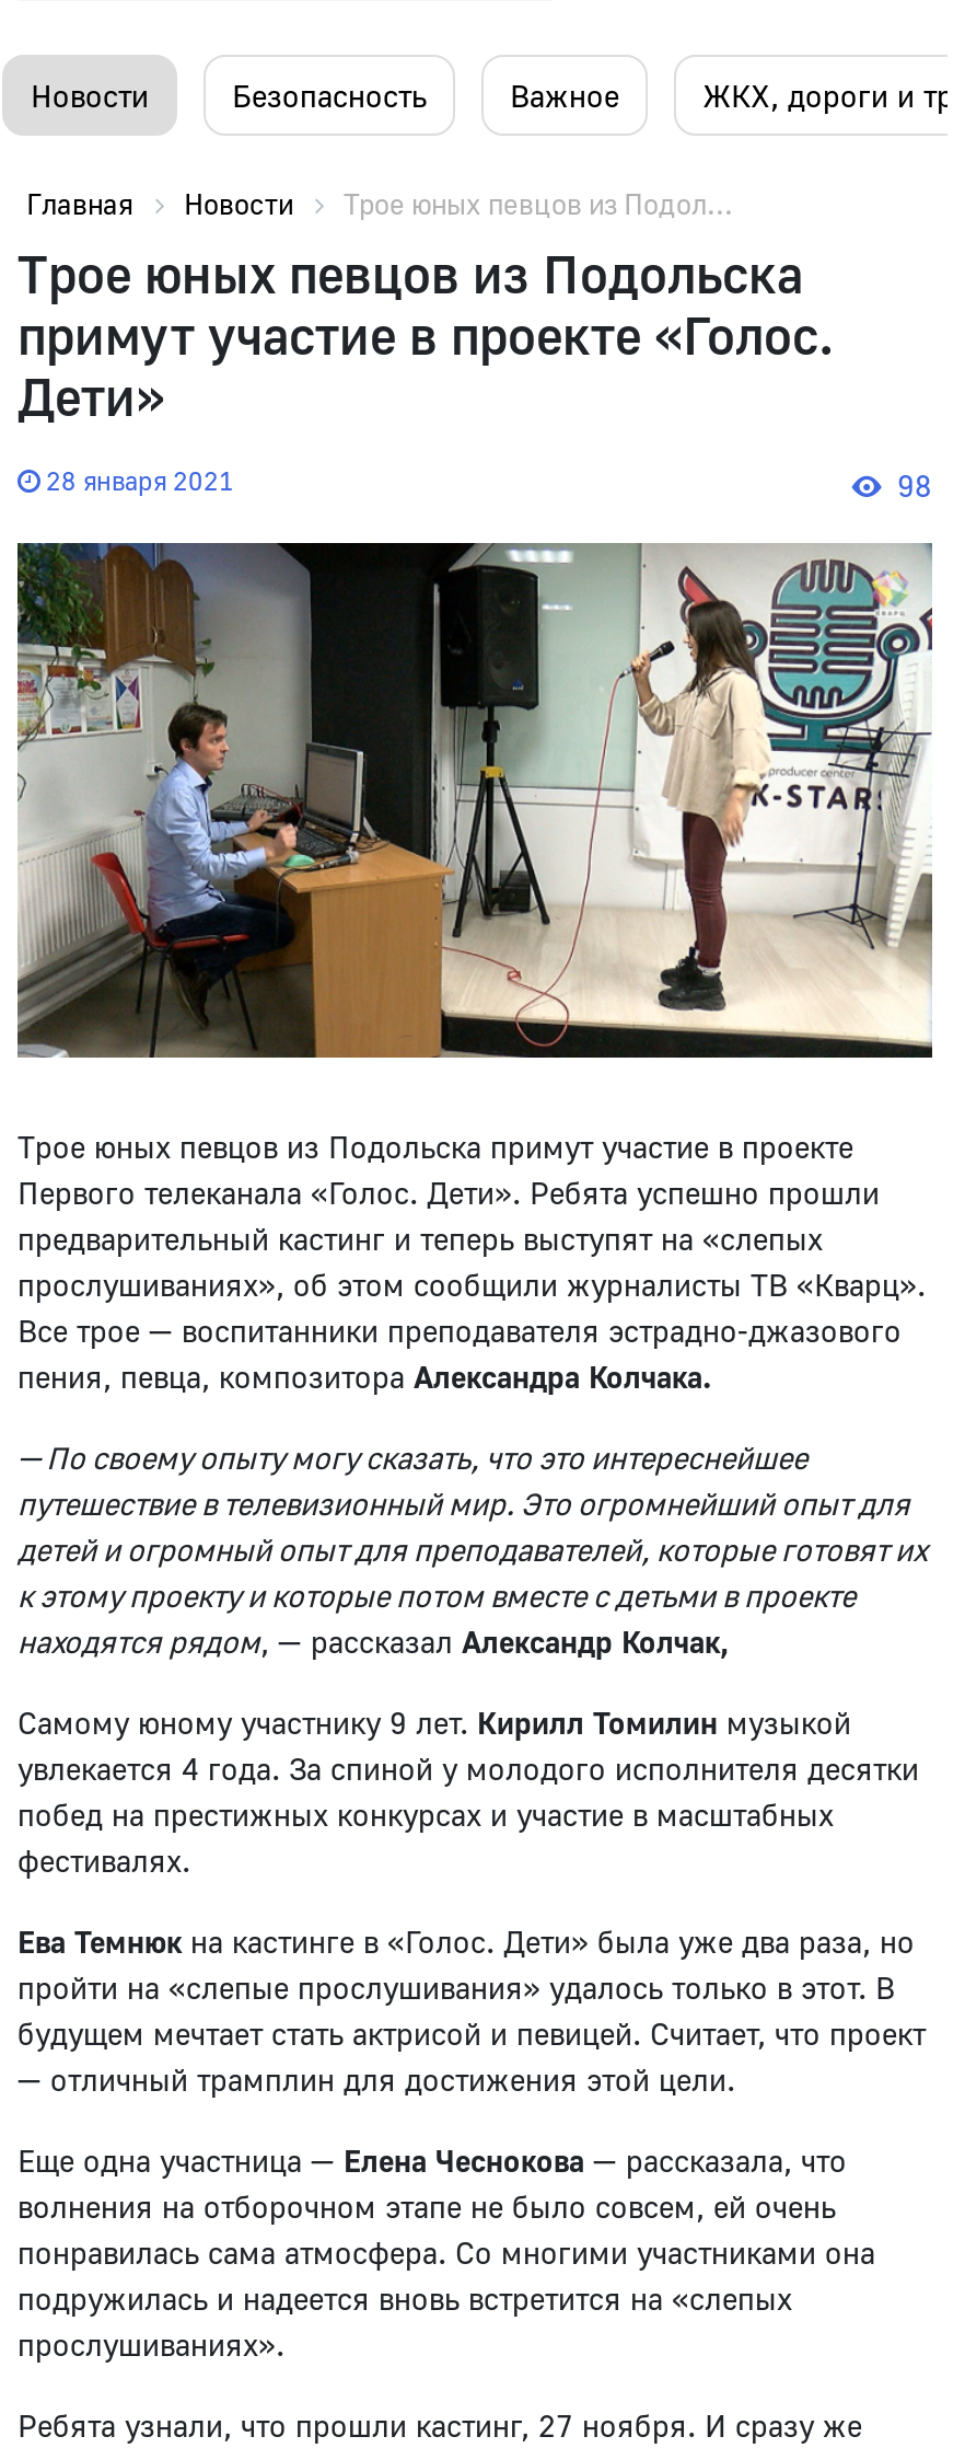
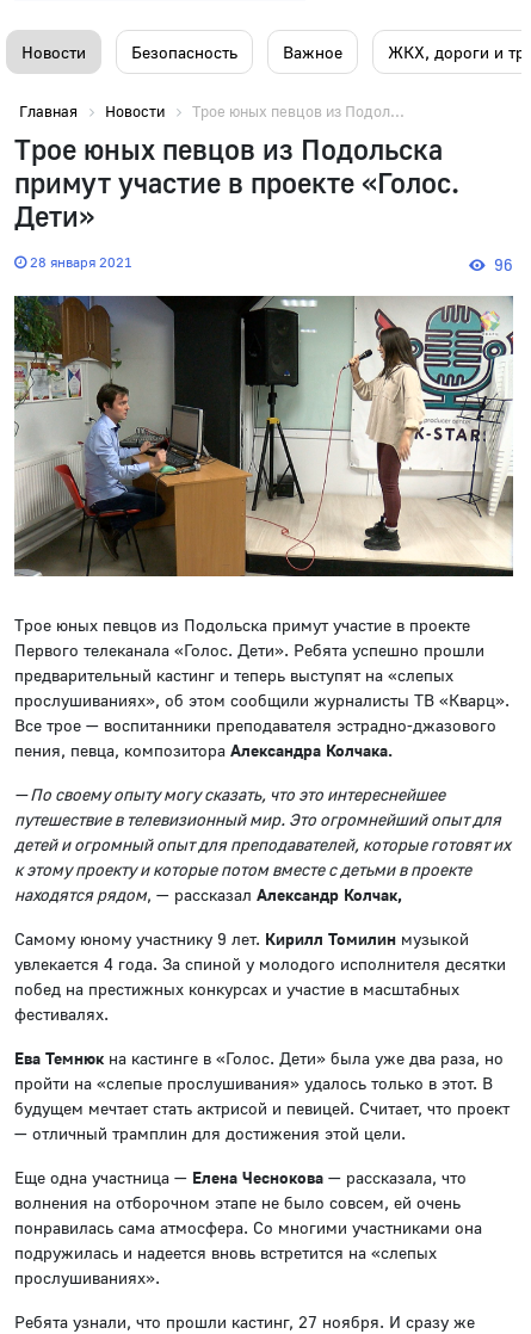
- 98
+ 96
